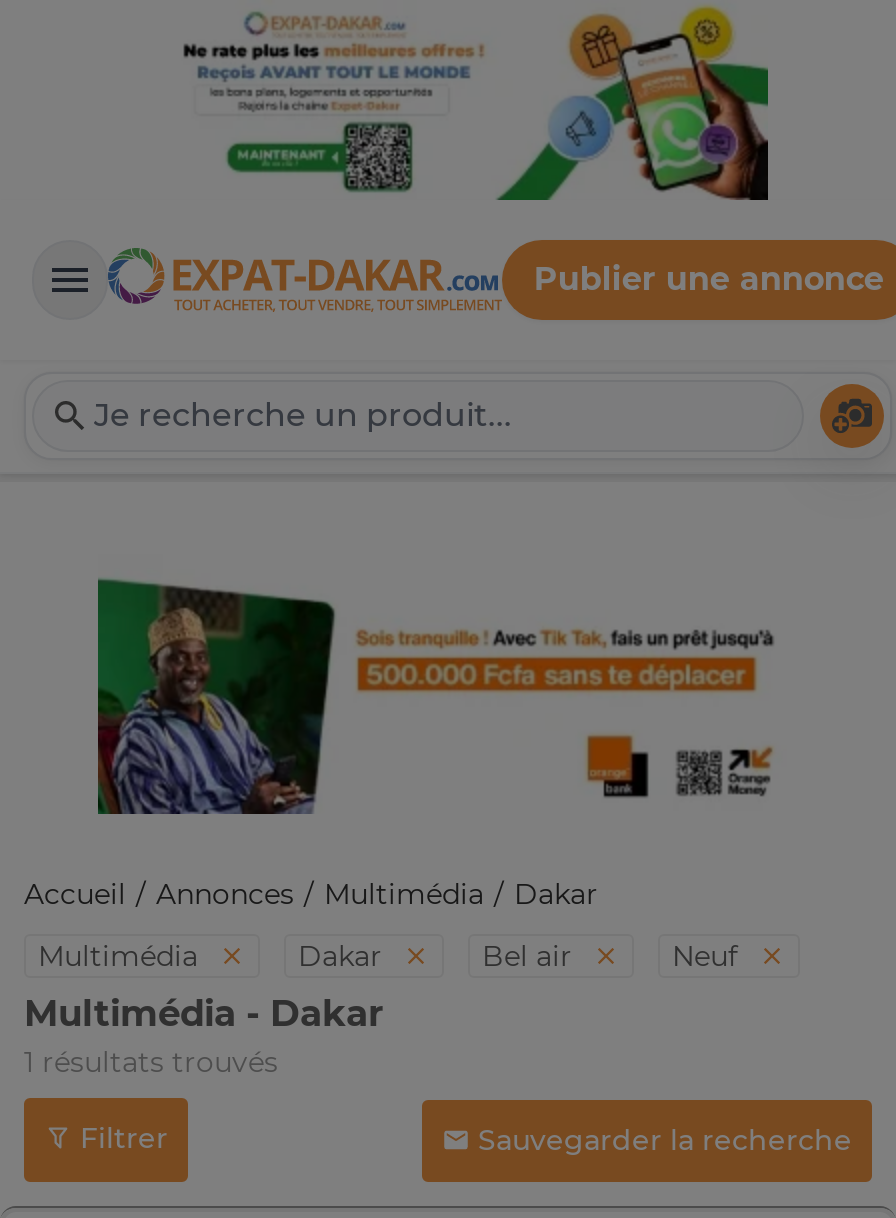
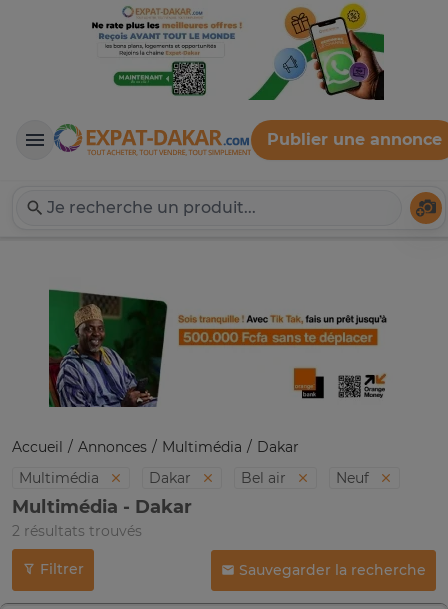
- 1 résultats trouvés
+ 2 résultats trouvés
